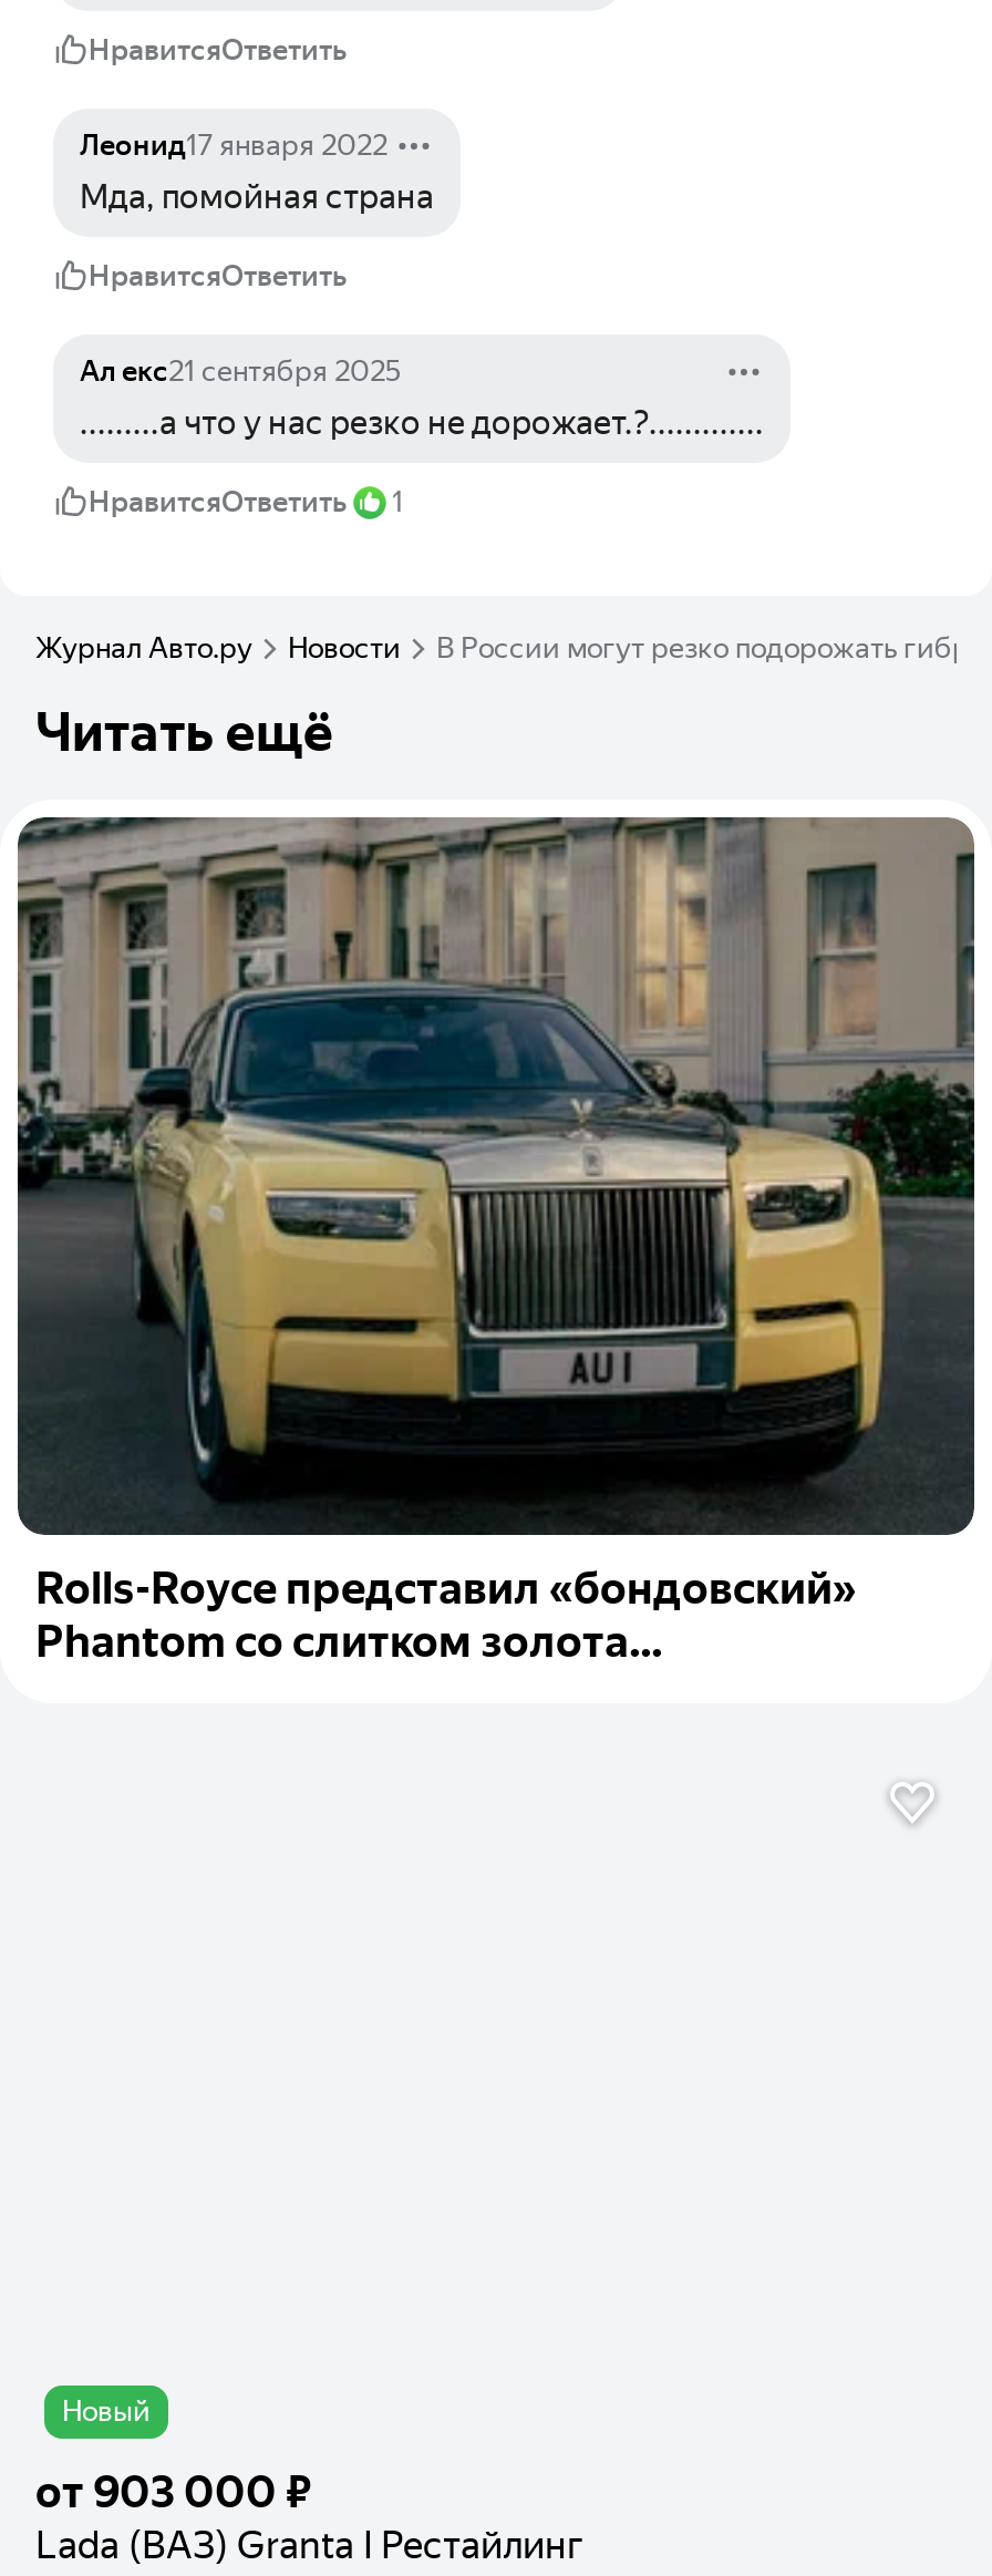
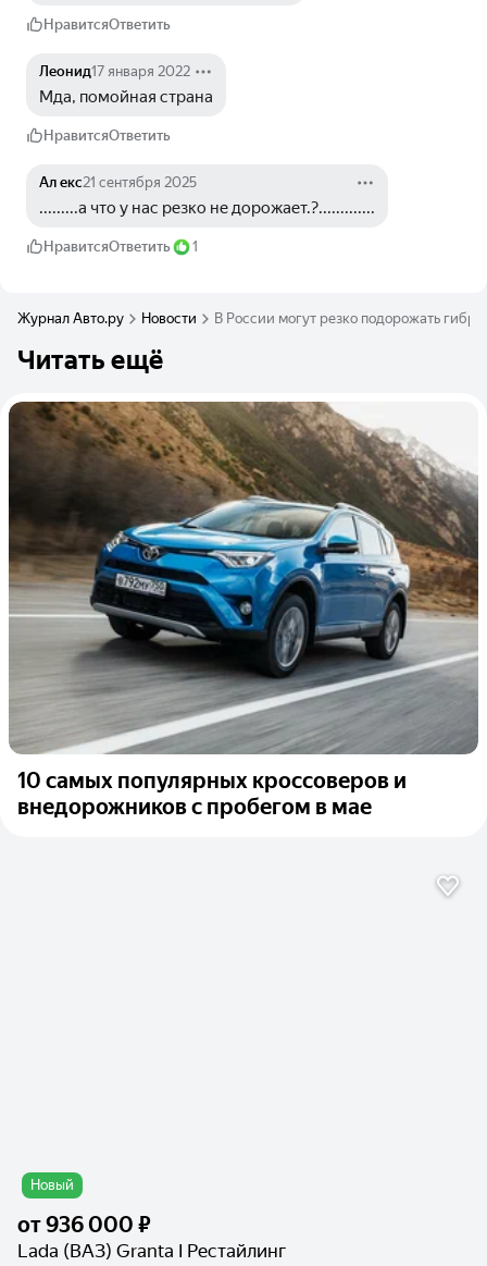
- [image]
- Rolls-Royce представил «бондовский»
- Phantom со слитком золота...
+ [image]
+ 10 самых популярных кроссоверов и
+ внедорожников с пробегом в мае

- от 903 000 ₽
+ от 936 000 ₽
